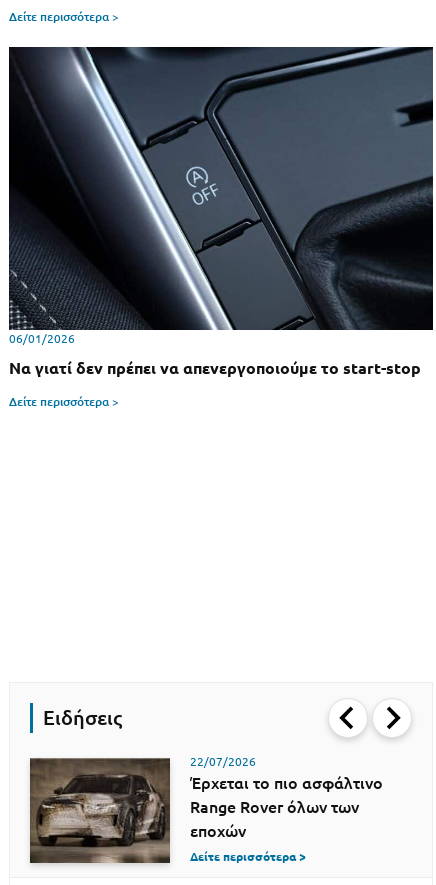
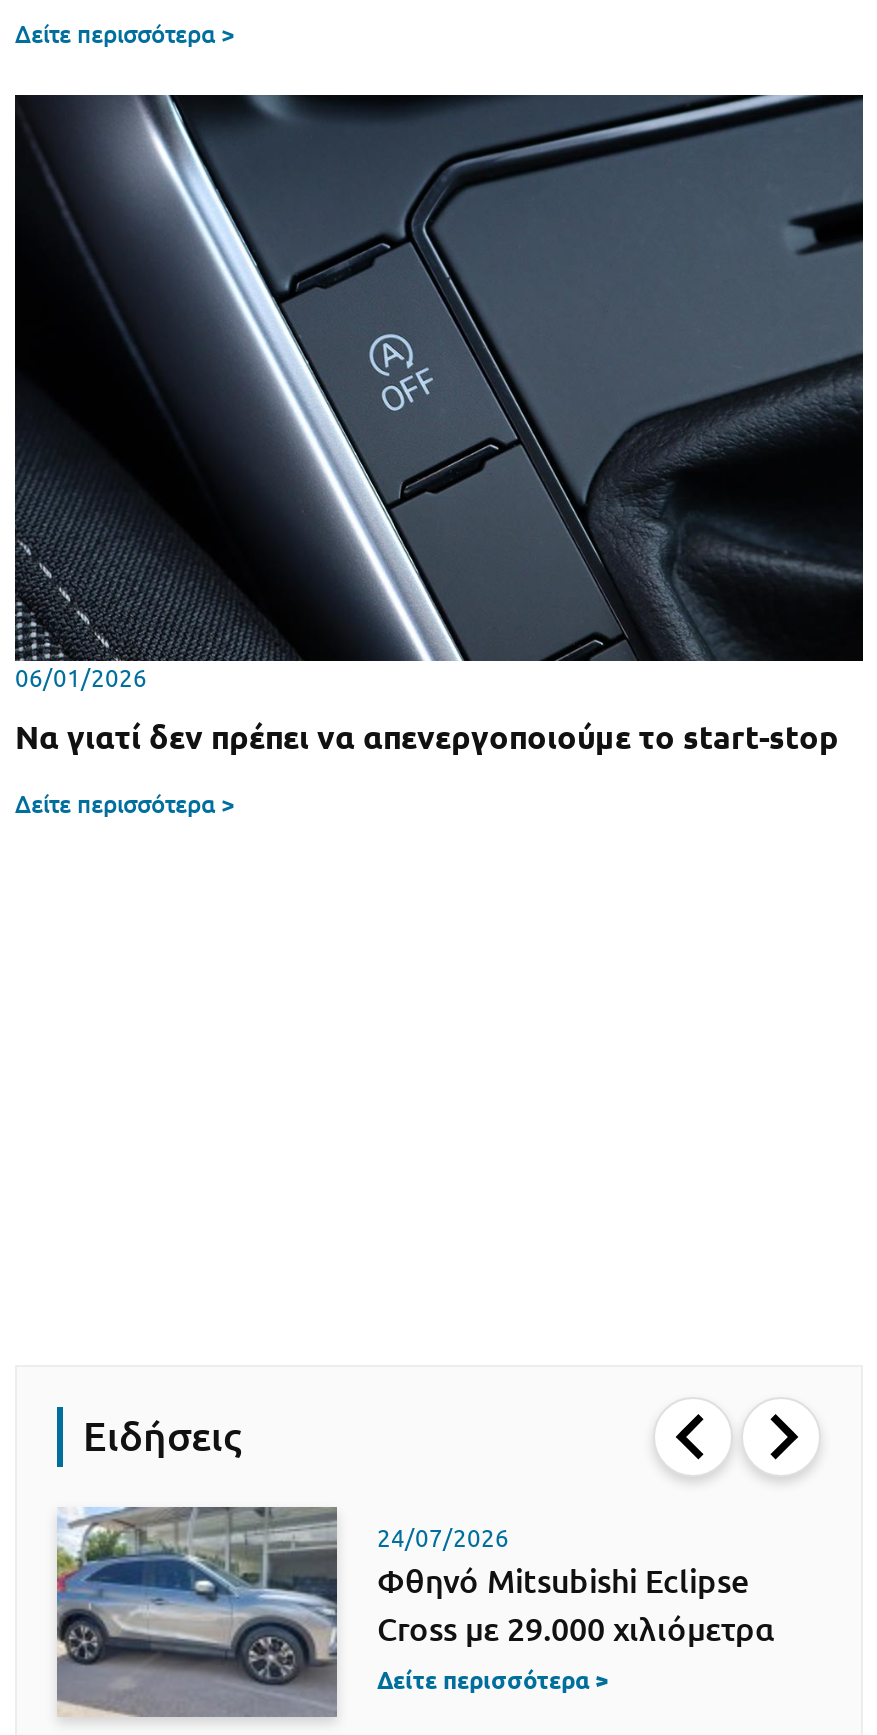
- [image]
- 22/07/2026
- Έρχεται το πιο ασφάλτινο
- Range Rover όλων των
- εποχών
+ [image]
+ 24/07/2026
+ Φθηνό Mitsubishi Eclipse
+ Cross με 29.000 χιλιόμετρα
